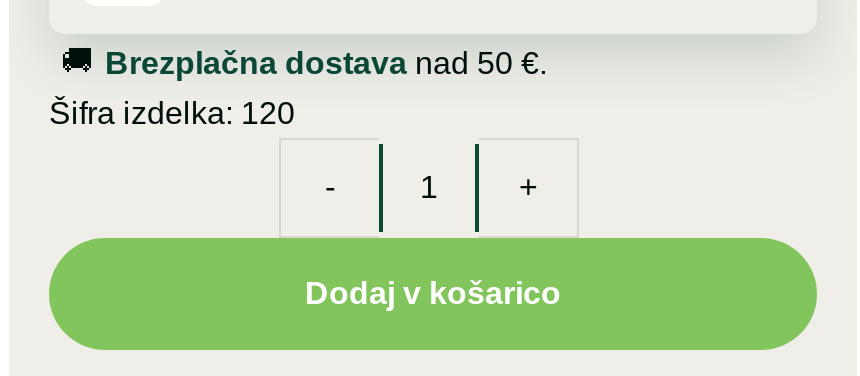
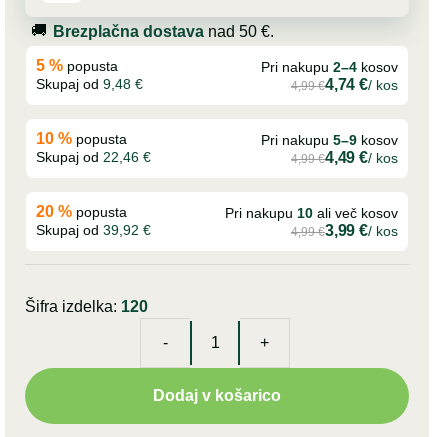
+ 5 % popusta
+ Skupaj od 9,48 €

+ Pri nakupu 2–4 kosov
+ 4,99€4,74 €/ kos
+ 10 % popusta
+ Skupaj od 22,46 €

+ Pri nakupu 5–9 kosov
+ 4,99€4,49 €/ kos
+ 20 % popusta
+ Skupaj od 39,92 €

+ Pri nakupu 10 ali več kosov
+ 4,99€3,99 €/ kos
